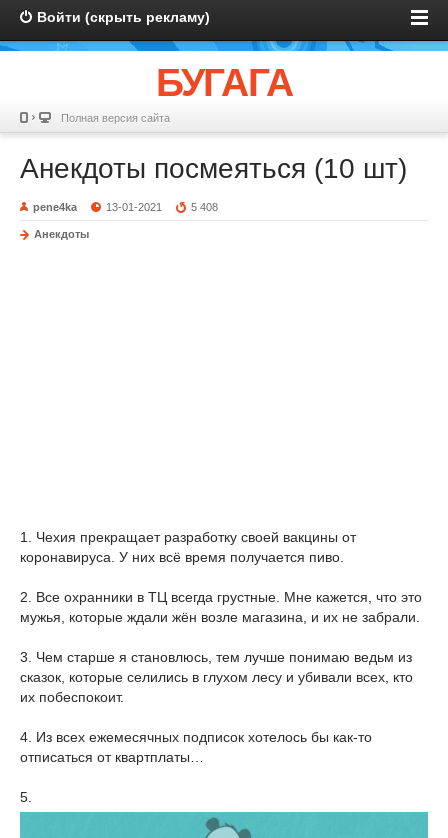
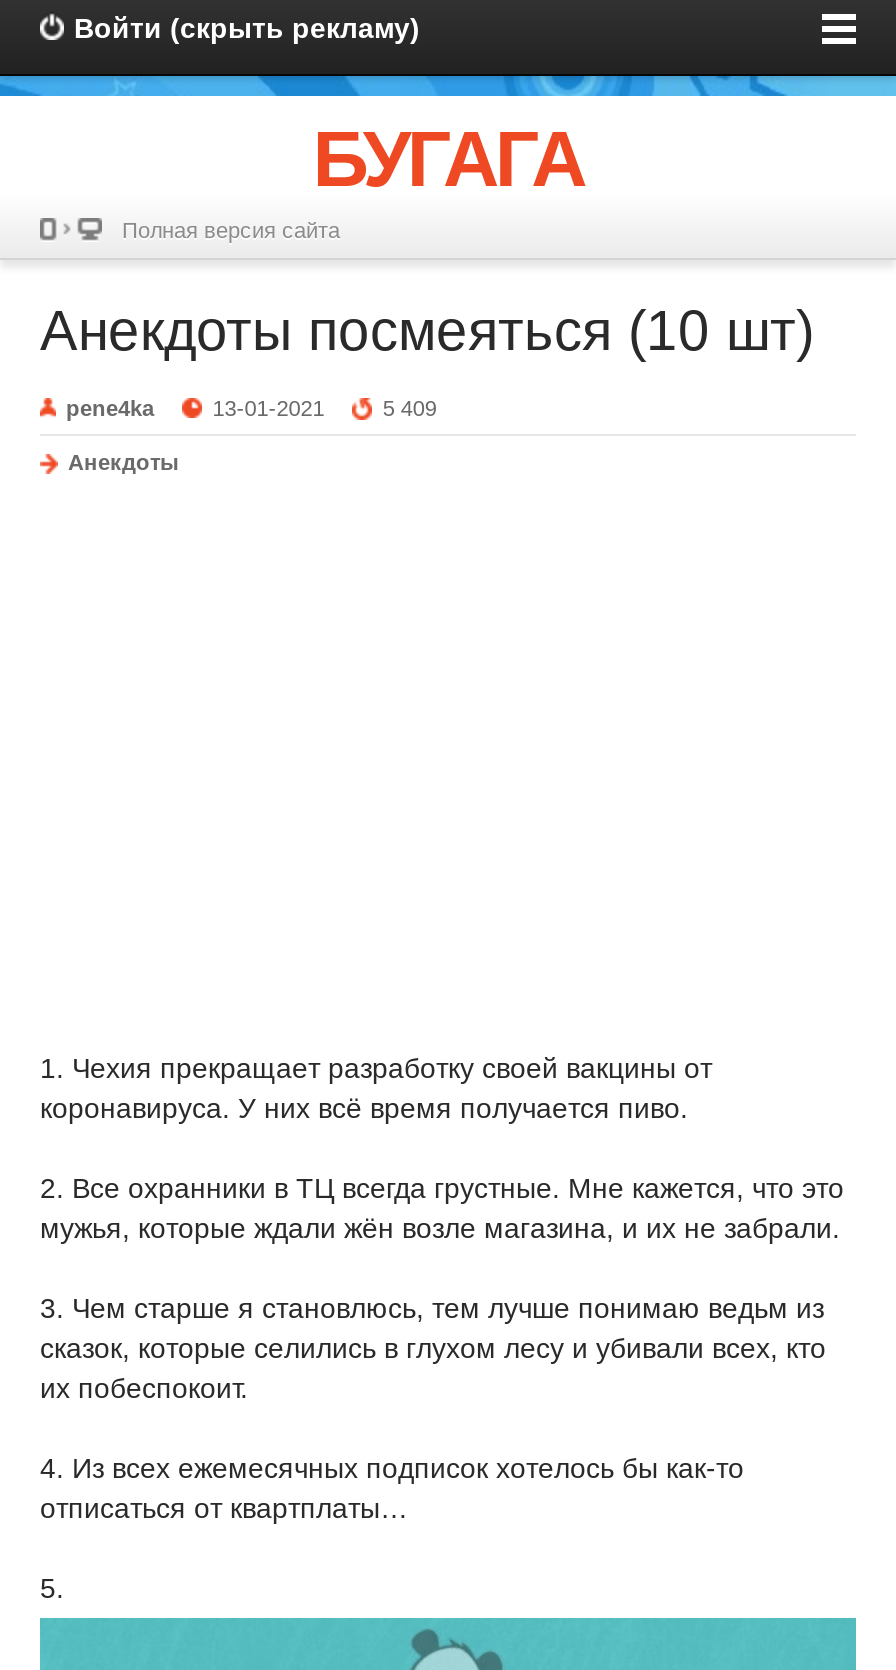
- 5 408
+ 5 409
